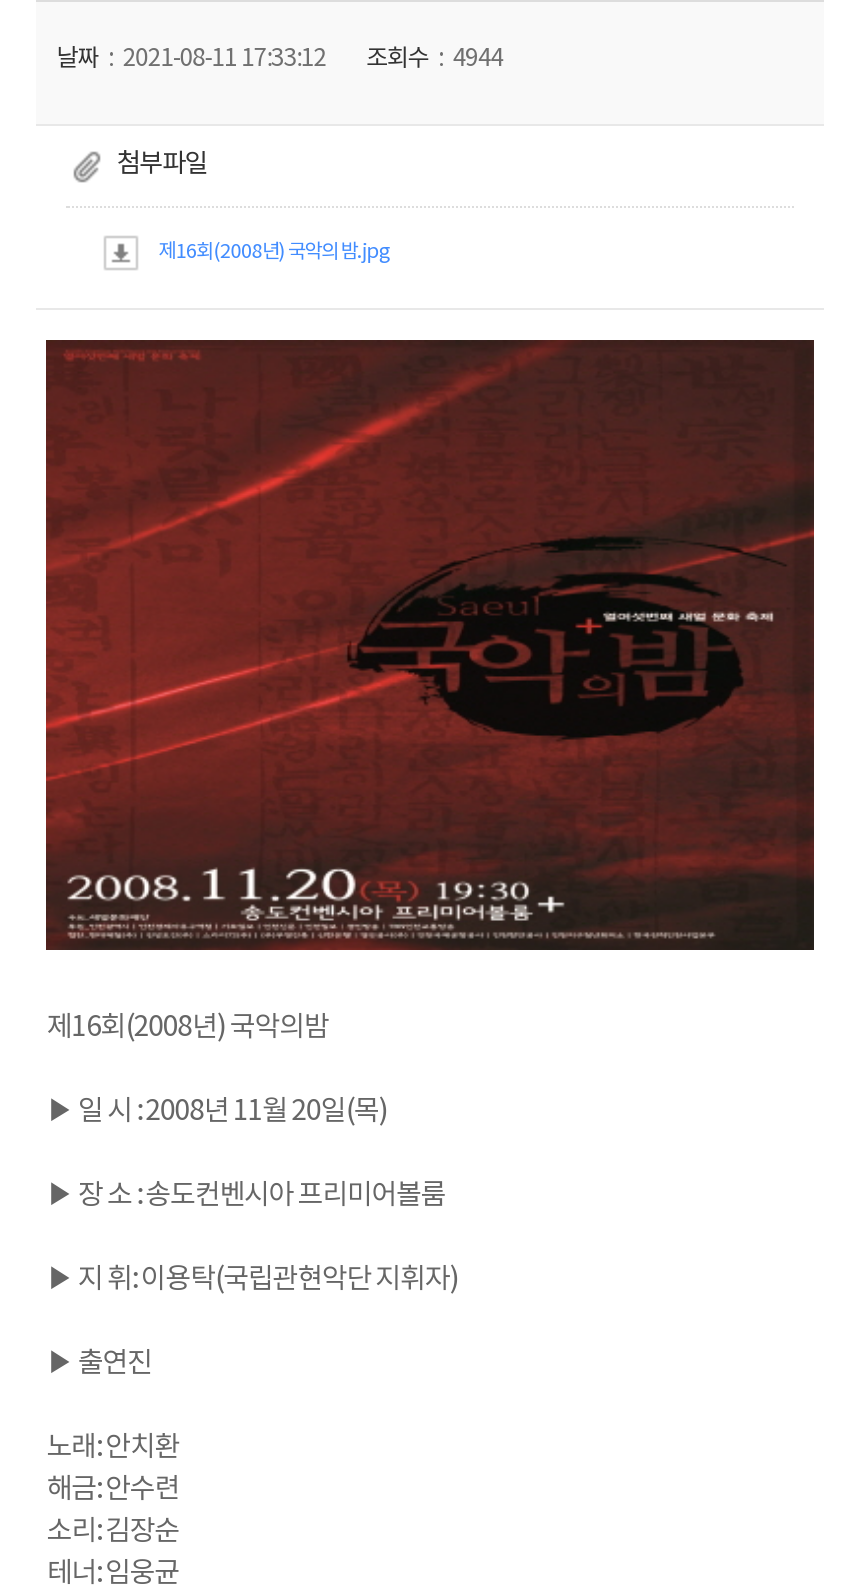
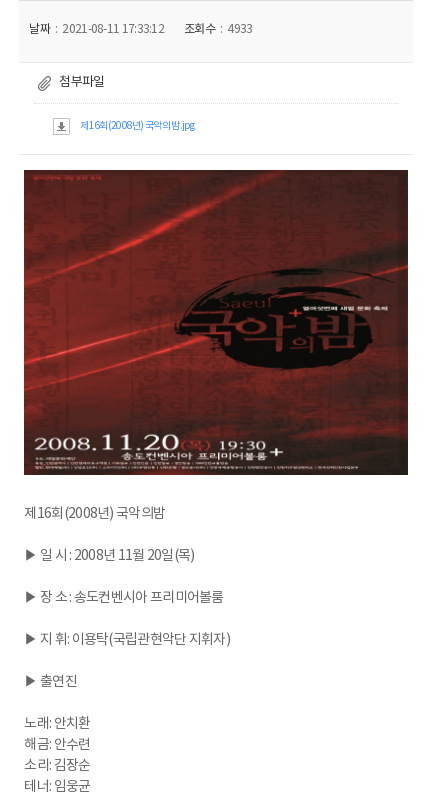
- 날짜 2021-08-11 17:33:12 조회수 4944
+ 날짜 2021-08-11 17:33:12 조회수 4933
